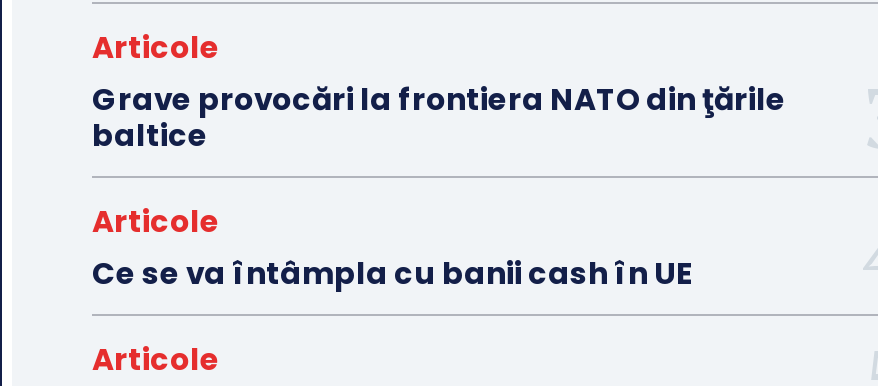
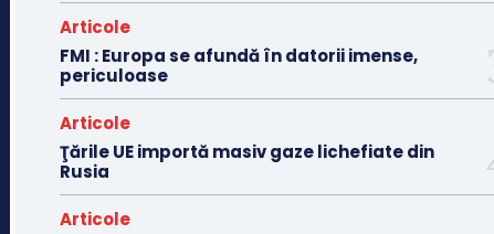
- Grave provocări la frontiera NATO din ţările
- baltice
+ FMI : Europa se afundă în datorii imense,
+ periculoase

- Ce se va întâmpla cu banii cash în UE
+ Ţările UE importă masiv gaze lichefiate din
+ Rusia
